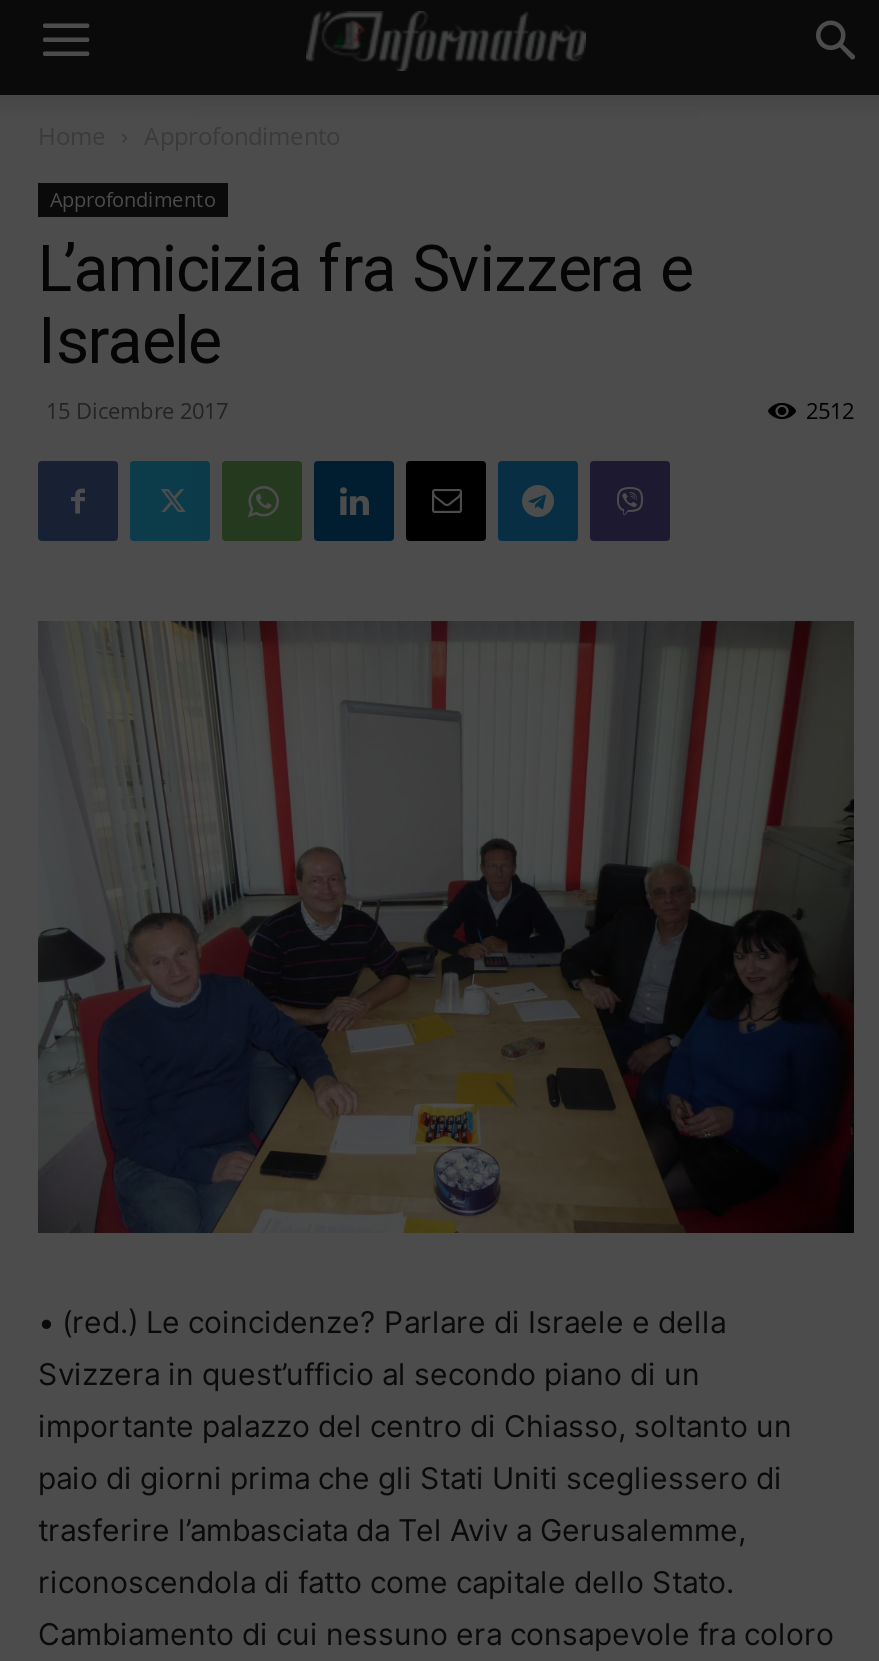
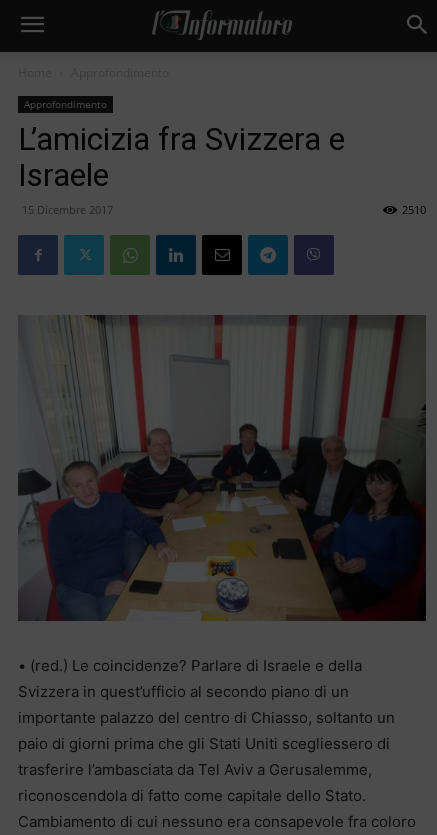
- 2512
+ 2510
